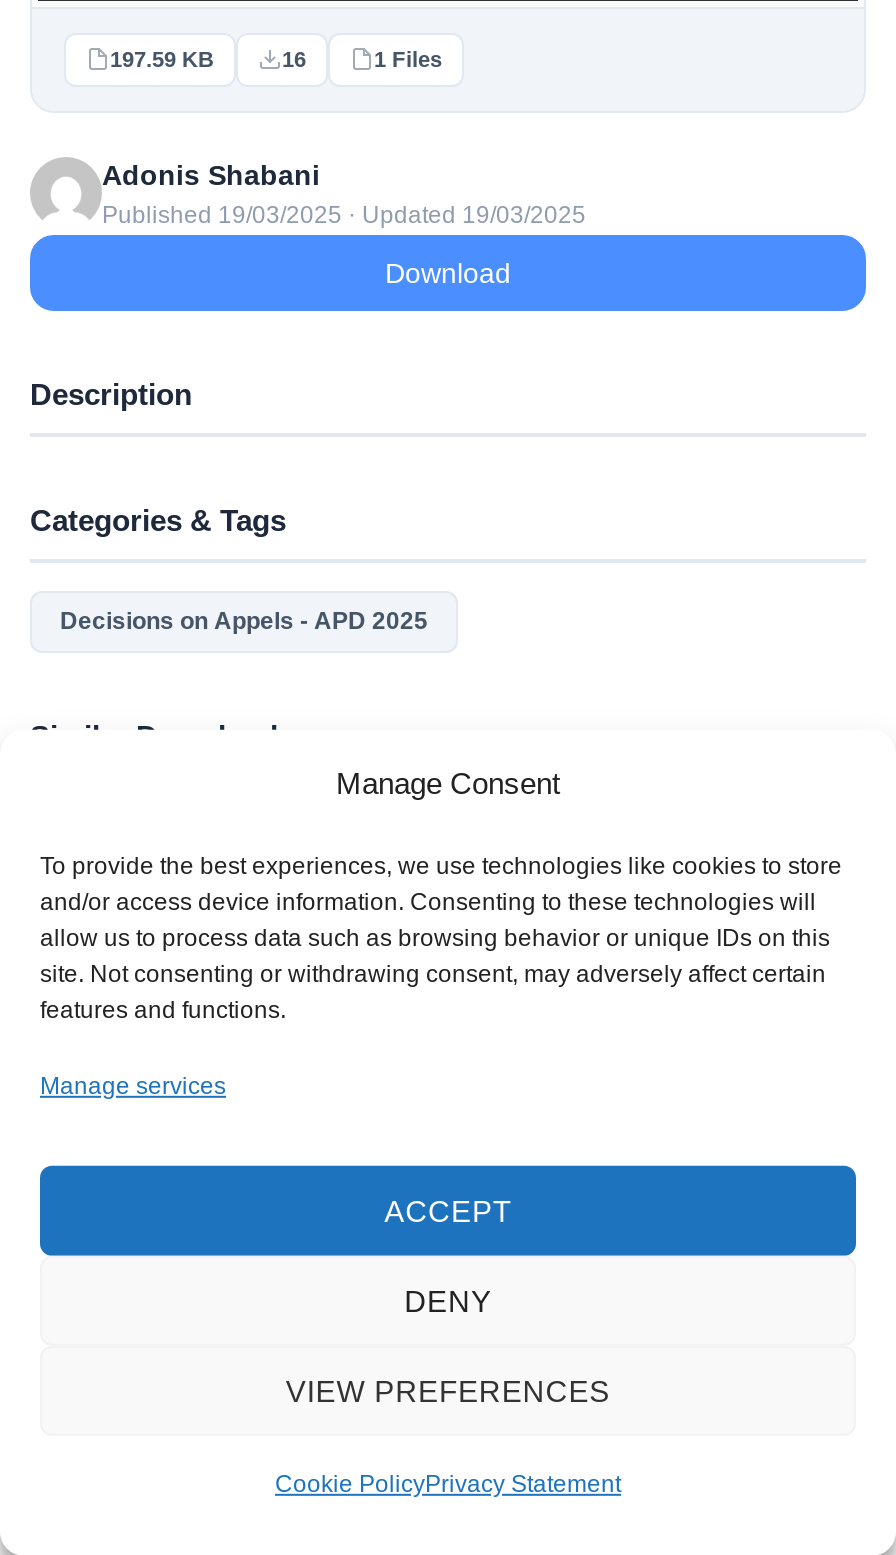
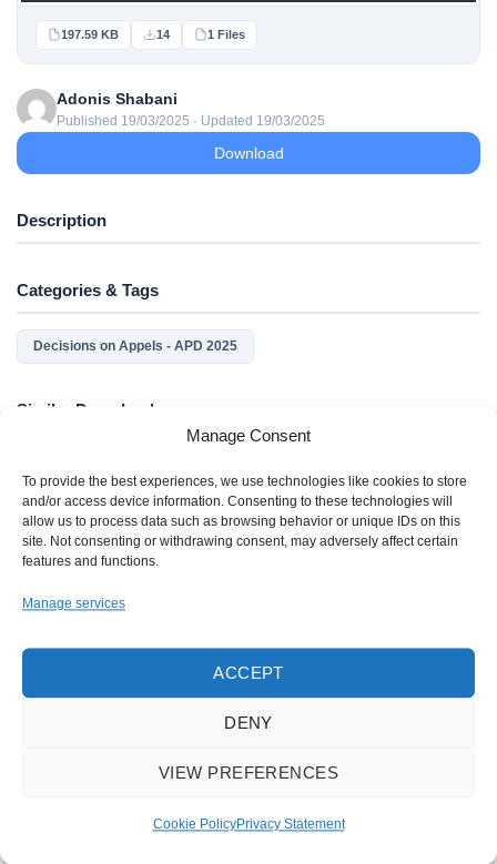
- 16
+ 14
